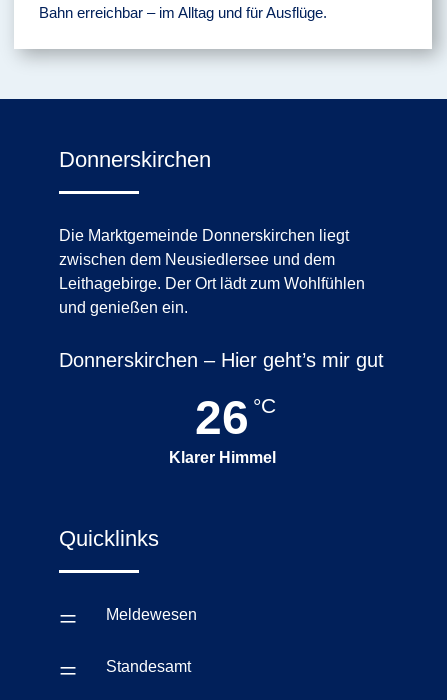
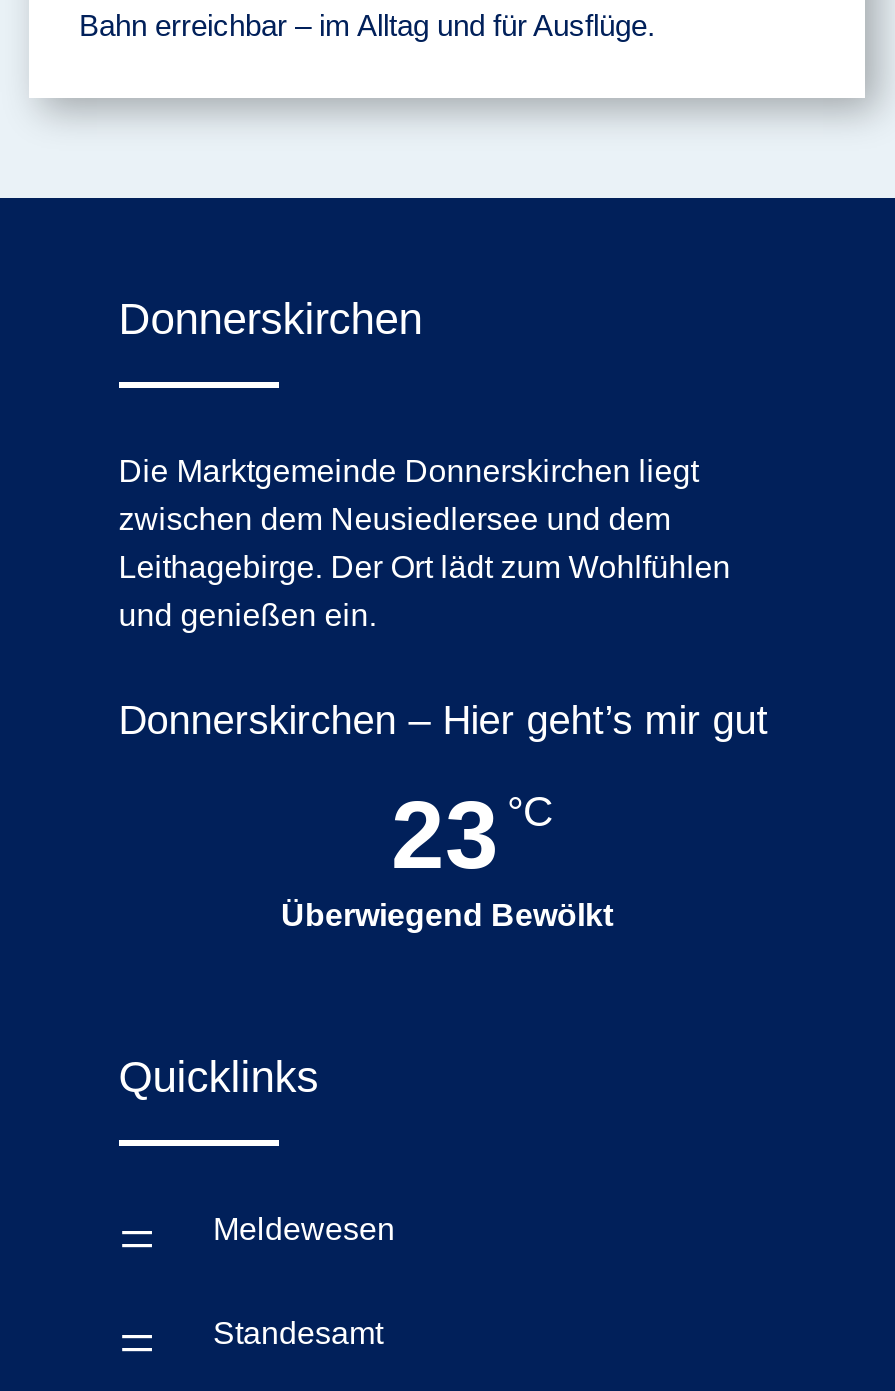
- 26 °C
- Klarer Himmel
+ 23 °C
+ Überwiegend Bewölkt
